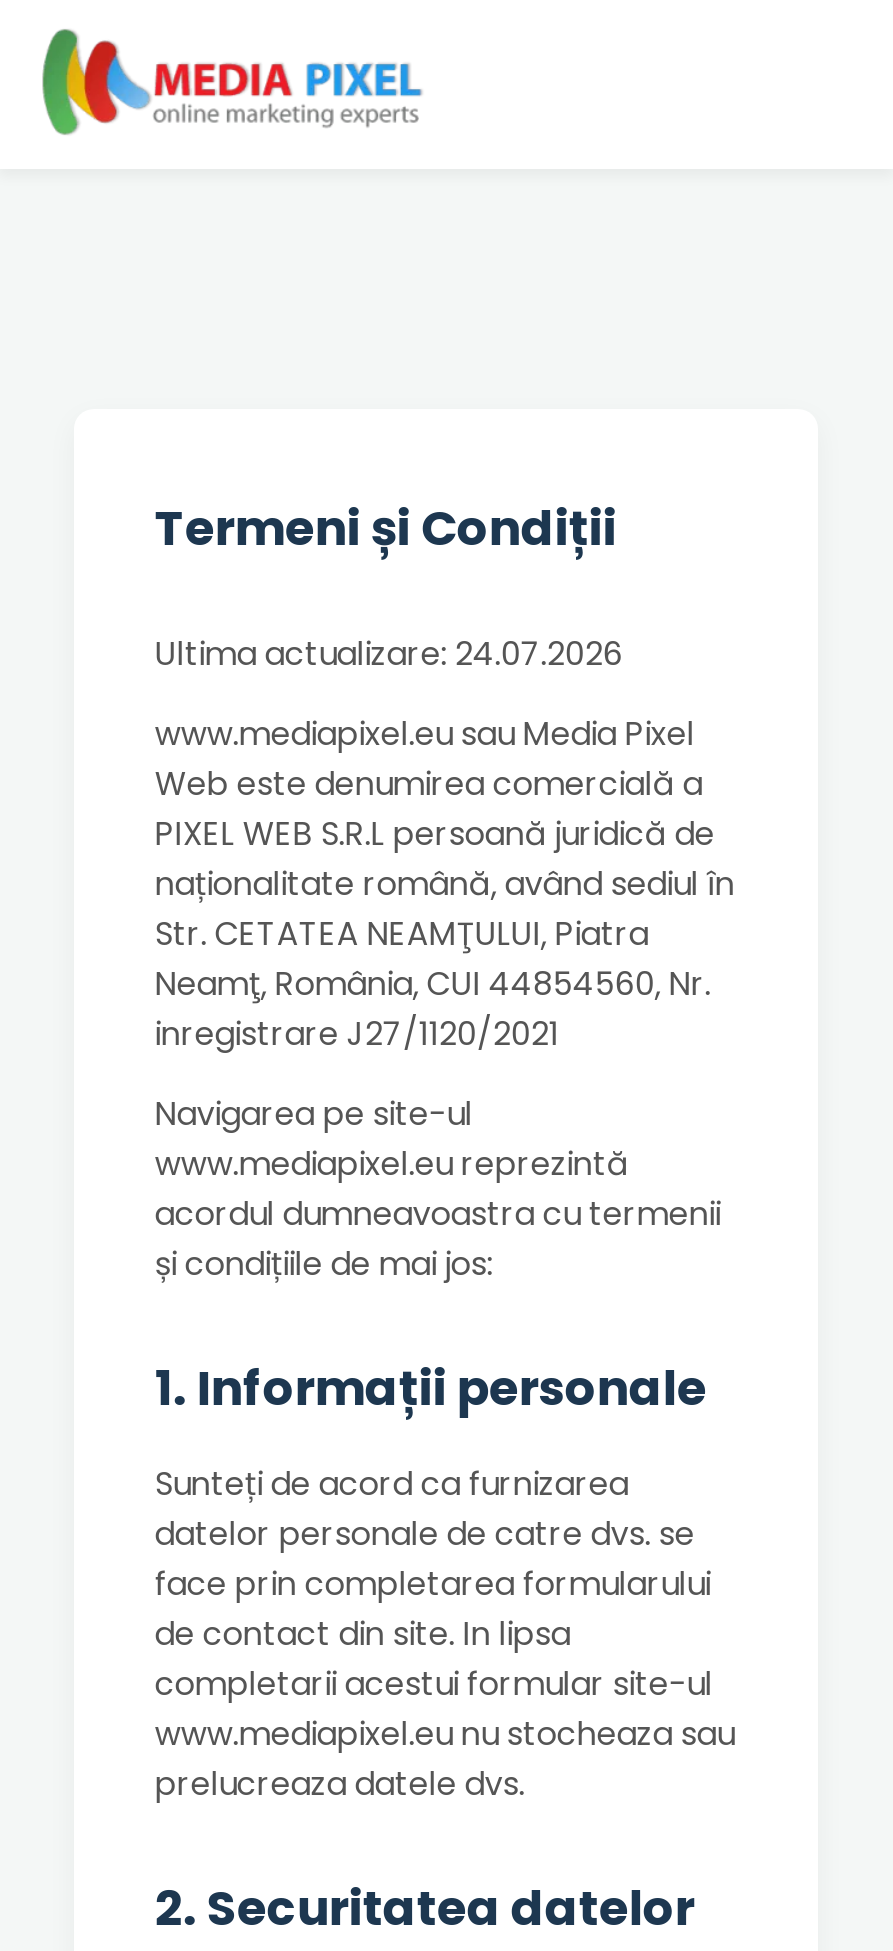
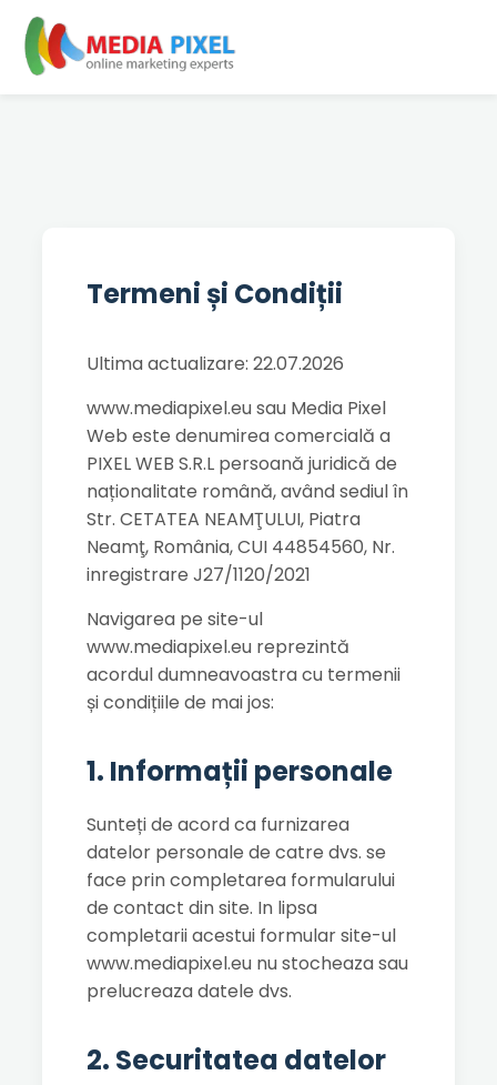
- Ultima actualizare: 24.07.2026
+ Ultima actualizare: 22.07.2026
